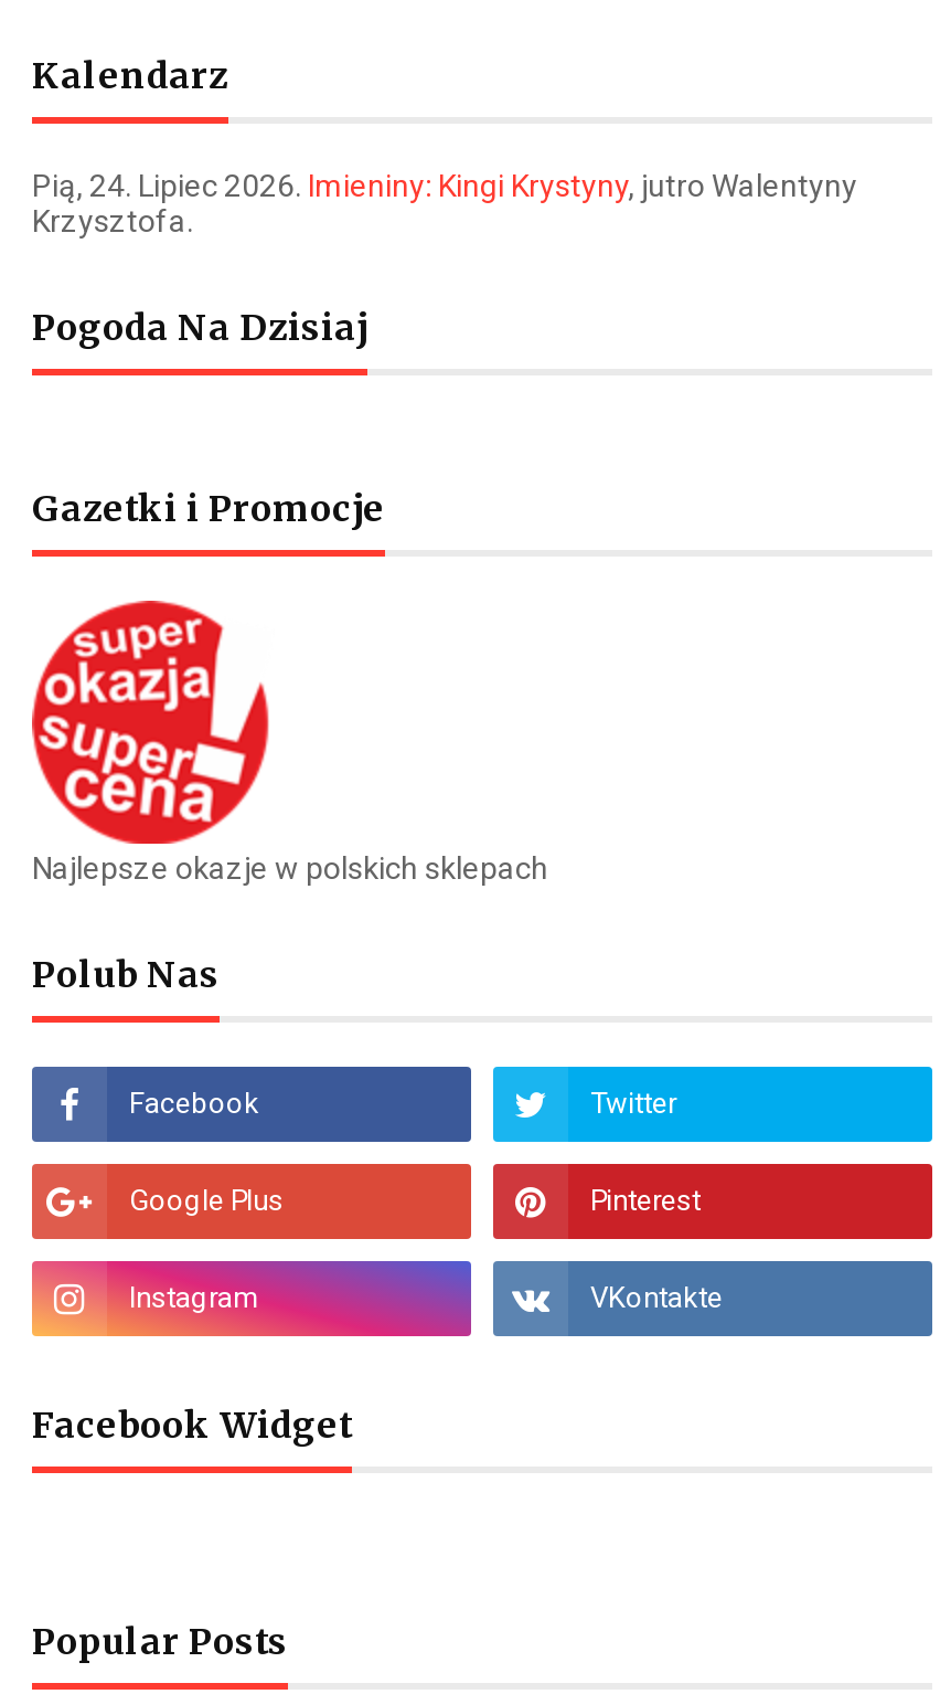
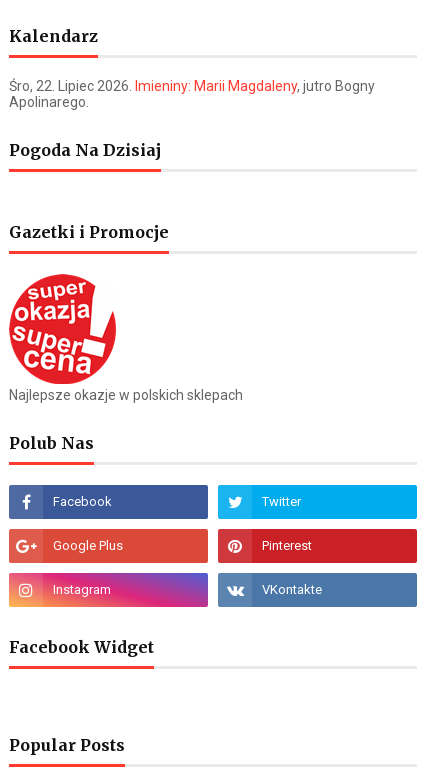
- Pią, 24. Lipiec 2026. Imieniny: Kingi Krystyny, jutro Walentyny
- Krzysztofa.
+ Śro, 22. Lipiec 2026. Imieniny: Marii Magdaleny, jutro Bogny
+ Apolinarego.
